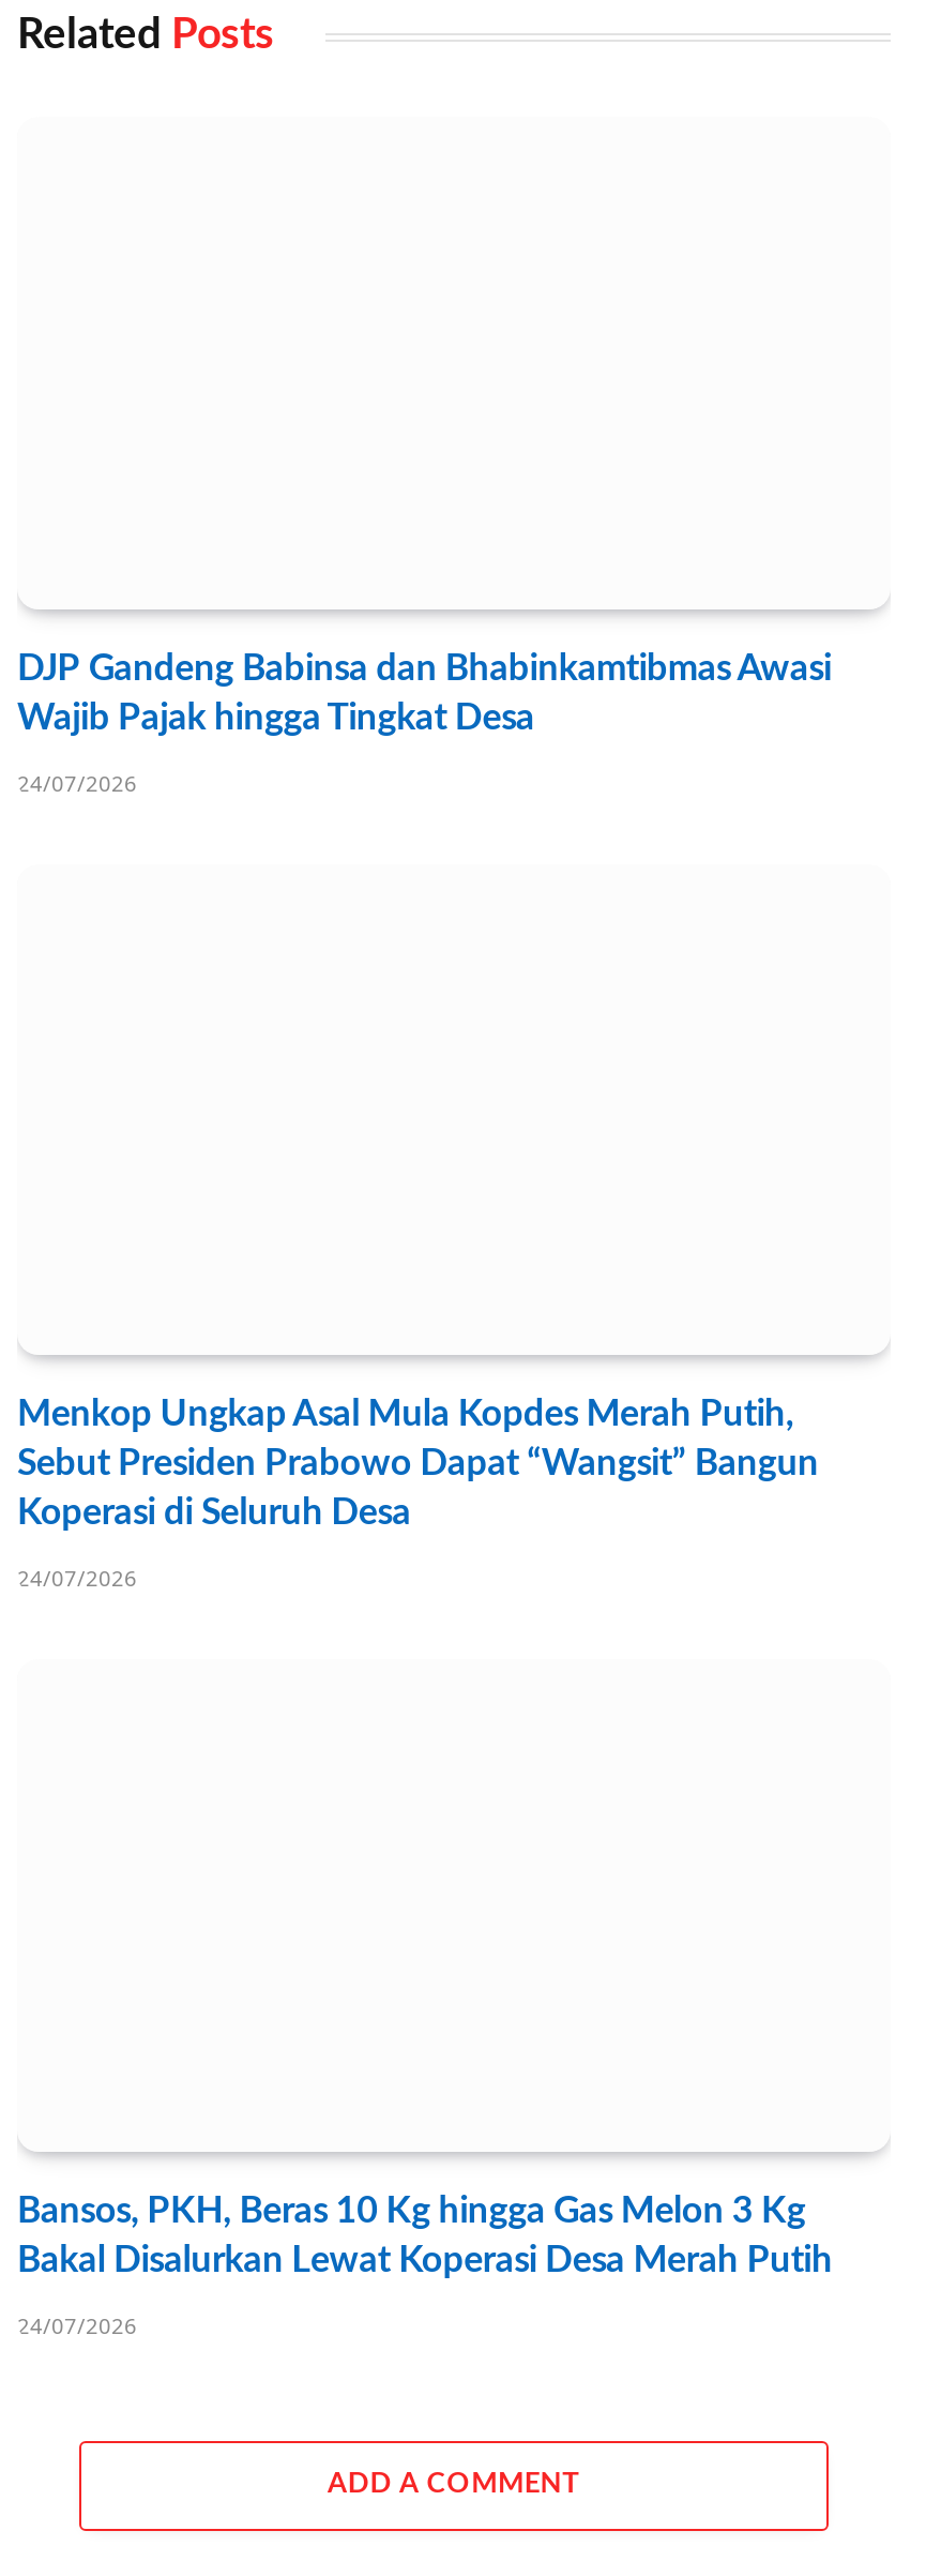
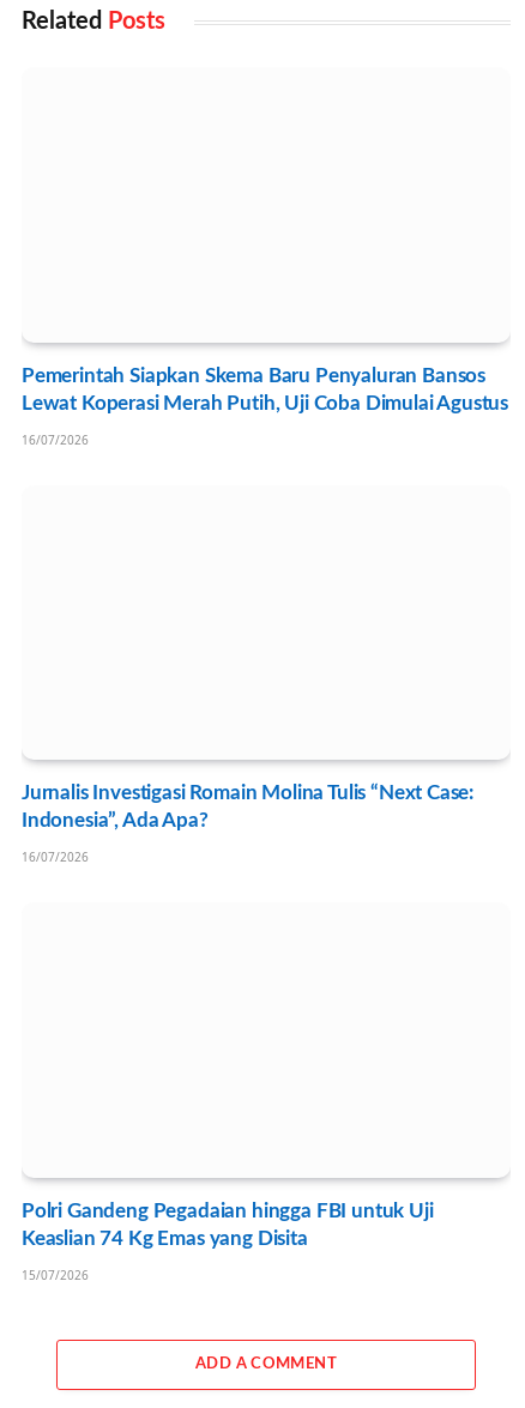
- DJP Gandeng Babinsa dan Bhabinkamtibmas Awasi
- Wajib Pajak hingga Tingkat Desa
+ Pemerintah Siapkan Skema Baru Penyaluran Bansos
+ Lewat Koperasi Merah Putih, Uji Coba Dimulai Agustus

- 24/07/2026
+ 16/07/2026

- Menkop Ungkap Asal Mula Kopdes Merah Putih,
- Sebut Presiden Prabowo Dapat “Wangsit” Bangun
- Koperasi di Seluruh Desa
+ Jurnalis Investigasi Romain Molina Tulis “Next Case:
+ Indonesia”, Ada Apa?

- 24/07/2026
+ 16/07/2026

- Bansos, PKH, Beras 10 Kg hingga Gas Melon 3 Kg
- Bakal Disalurkan Lewat Koperasi Desa Merah Putih
+ Polri Gandeng Pegadaian hingga FBI untuk Uji
+ Keaslian 74 Kg Emas yang Disita

- 24/07/2026
+ 15/07/2026
